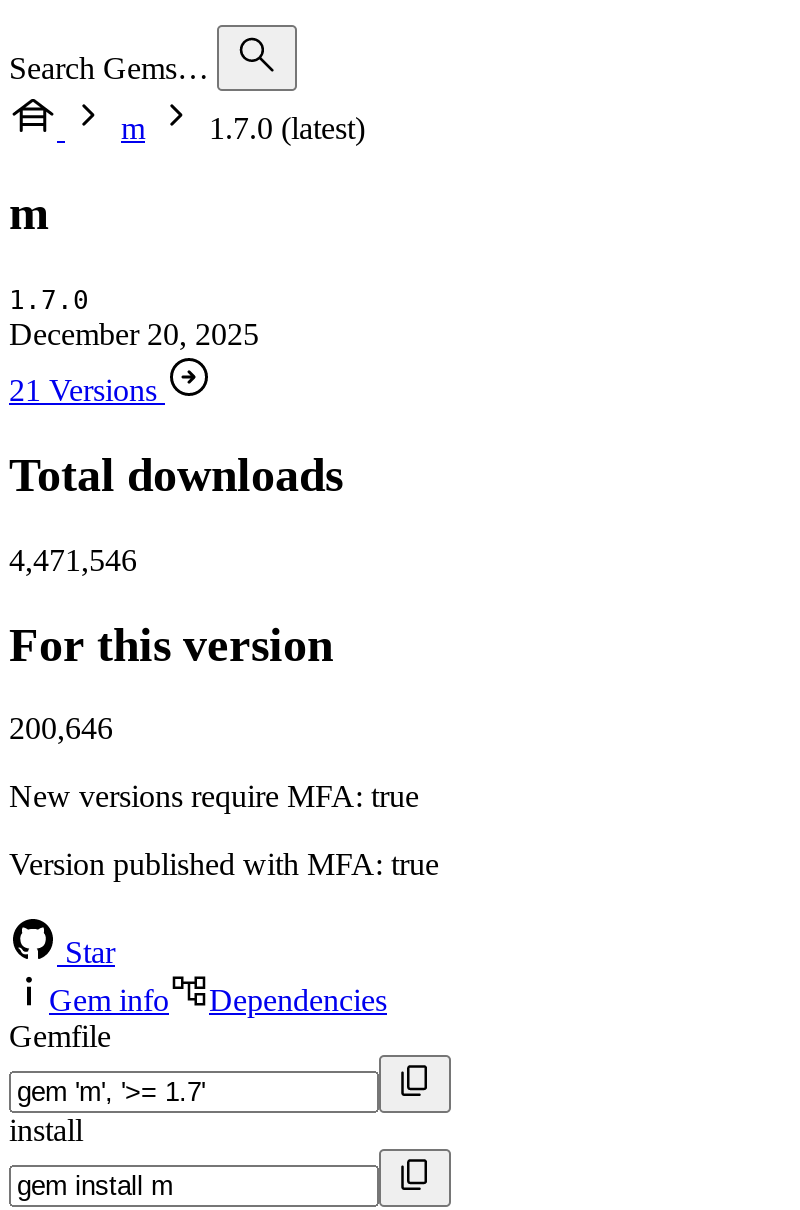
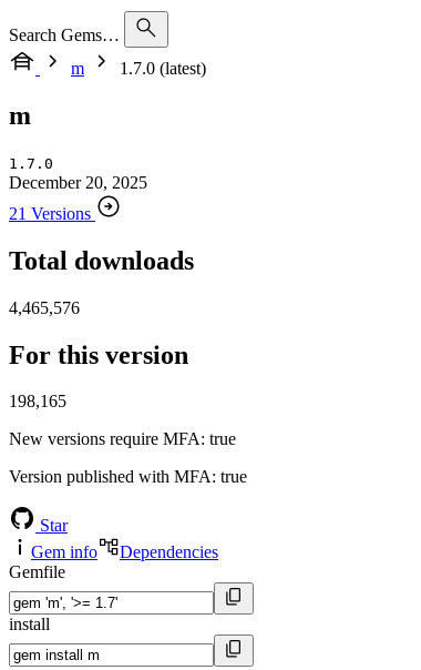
- 4,471,546
+ 4,465,576

- 200,646
+ 198,165
